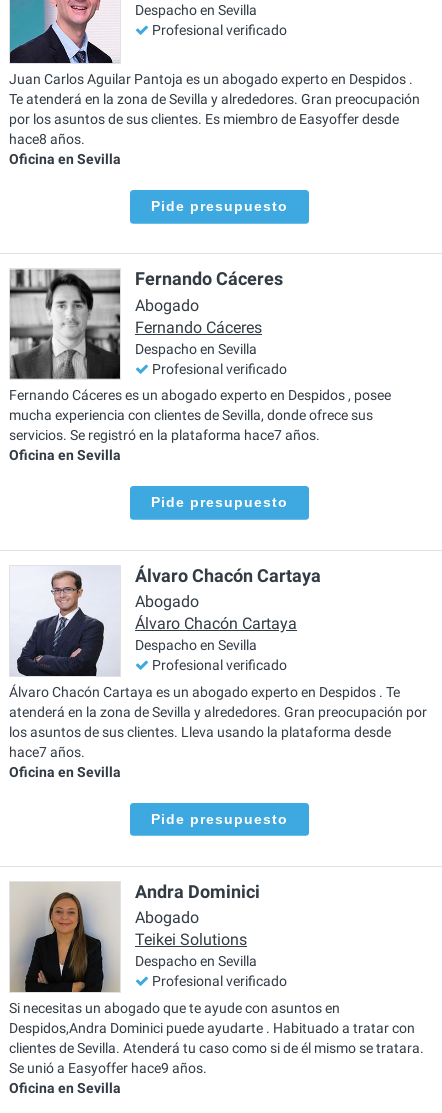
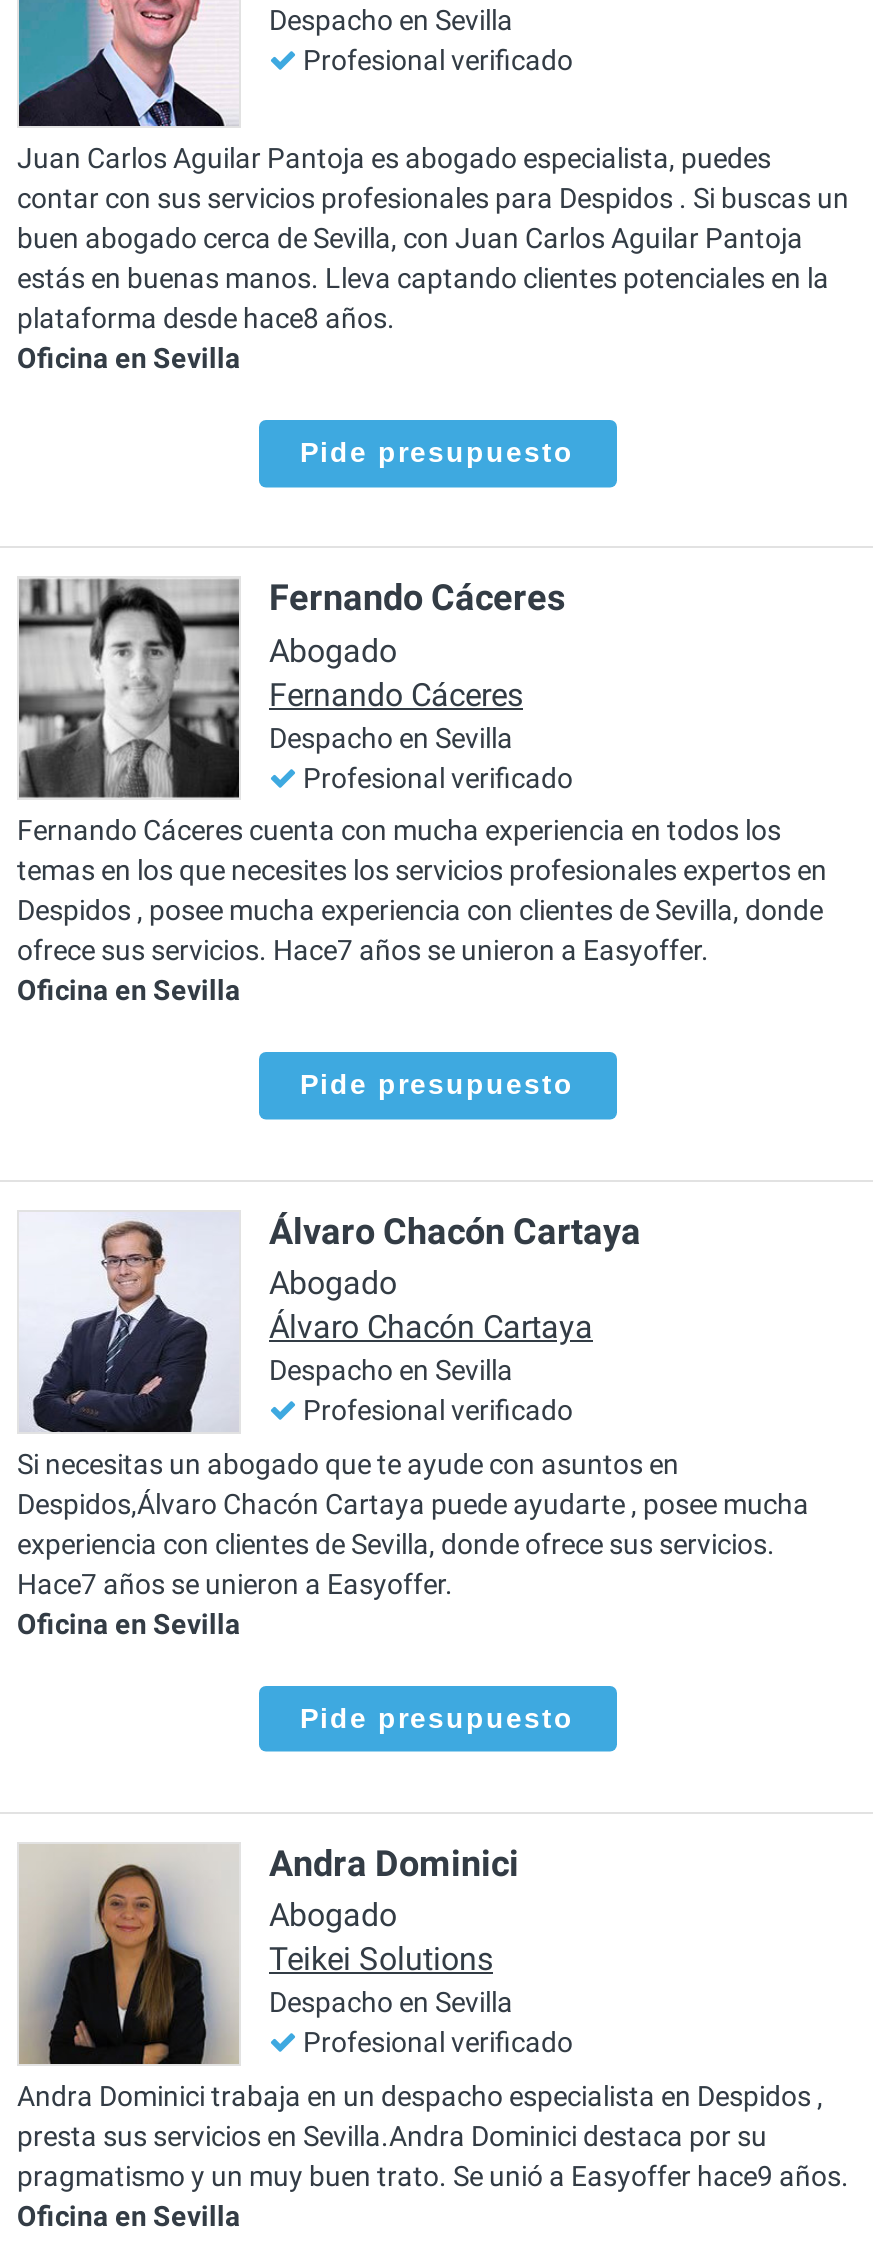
- Juan Carlos Aguilar Pantoja es un abogado experto en Despidos .
- Te atenderá en la zona de Sevilla y alrededores. Gran preocupación
- por los asuntos de sus clientes. Es miembro de Easyoffer desde
- hace8 años.
+ Juan Carlos Aguilar Pantoja es abogado especialista, puedes
+ contar con sus servicios profesionales para Despidos . Si buscas un
+ buen abogado cerca de Sevilla, con Juan Carlos Aguilar Pantoja
+ estás en buenas manos. Lleva captando clientes potenciales en la
+ plataforma desde hace8 años.

- Fernando Cáceres es un abogado experto en Despidos , posee
- mucha experiencia con clientes de Sevilla, donde ofrece sus
- servicios. Se registró en la plataforma hace7 años.
+ Fernando Cáceres cuenta con mucha experiencia en todos los
+ temas en los que necesites los servicios profesionales expertos en
+ Despidos , posee mucha experiencia con clientes de Sevilla, donde
+ ofrece sus servicios. Hace7 años se unieron a Easyoffer.

moved down: [image] | Oficina en Sevilla | Pide presupuesto | Álvaro Chacón Cartaya | Abogado | Álvaro Chacón Cartaya | Despacho en Sevilla | Profesional verificado

- Álvaro Chacón Cartaya es un abogado experto en Despidos . Te
- atenderá en la zona de Sevilla y alrededores. Gran preocupación por
- los asuntos de sus clientes. Lleva usando la plataforma desde
- hace7 años.
+ Despidos,Álvaro Chacón Cartaya puede ayudarte , posee mucha
+ experiencia con clientes de Sevilla, donde ofrece sus servicios.
+ Hace7 años se unieron a Easyoffer.

moved down: [image] | Oficina en Sevilla | Pide presupuesto | Andra Dominici | Abogado | Teikei Solutions | Despacho en Sevilla | Profesional verificado

moved up: Si necesitas un abogado que te ayude con asuntos en

- Despidos,Andra Dominici puede ayudarte . Habituado a tratar con
- clientes de Sevilla. Atenderá tu caso como si de él mismo se tratara.
- Se unió a Easyoffer hace9 años.
+ Andra Dominici trabaja en un despacho especialista en Despidos ,
+ presta sus servicios en Sevilla.Andra Dominici destaca por su
+ pragmatismo y un muy buen trato. Se unió a Easyoffer hace9 años.
